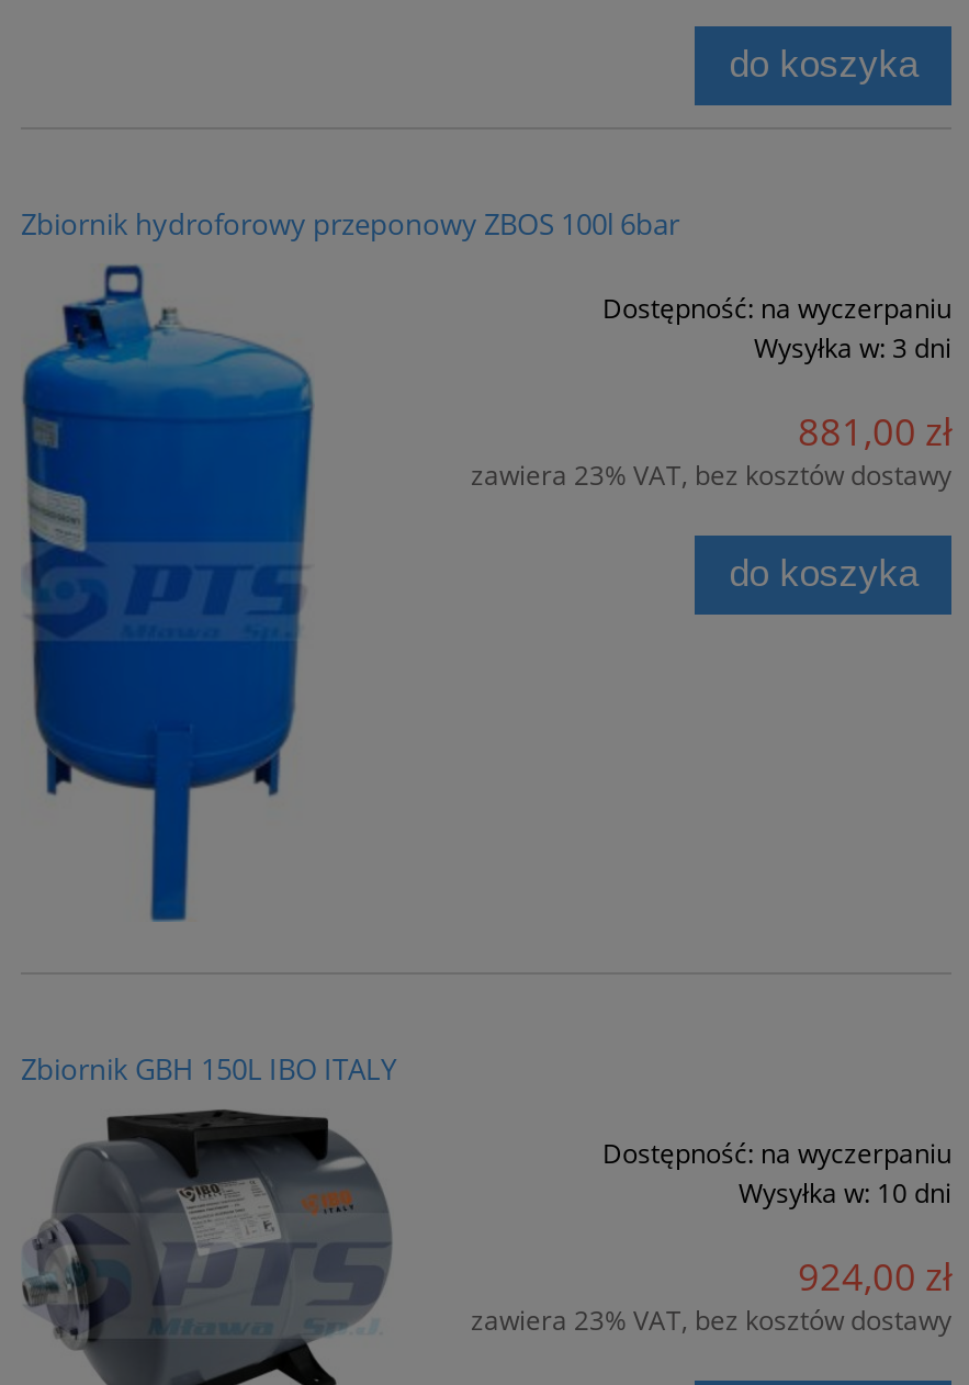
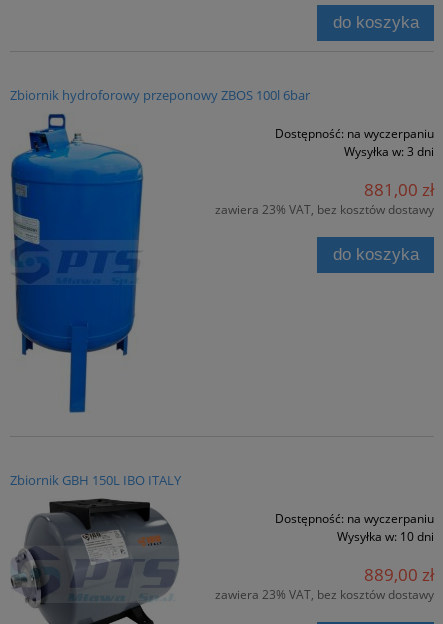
- 924,00 zł
+ 889,00 zł
